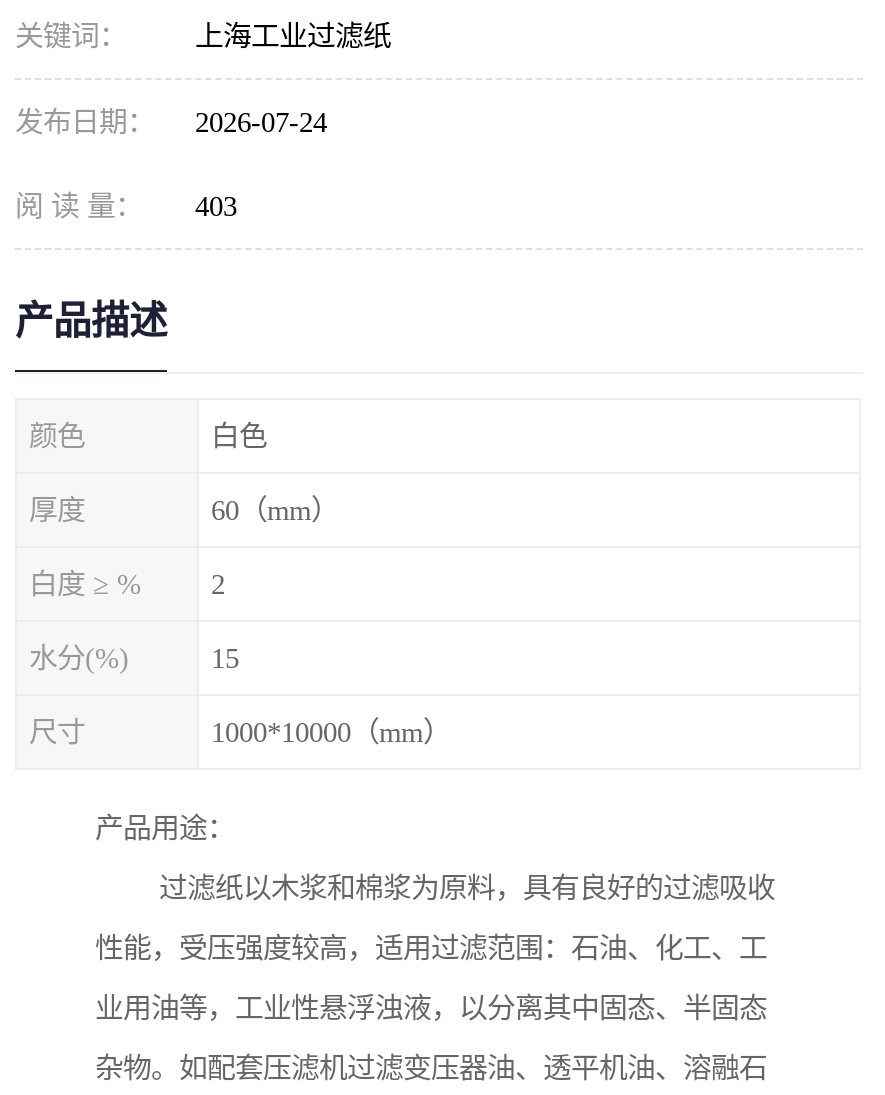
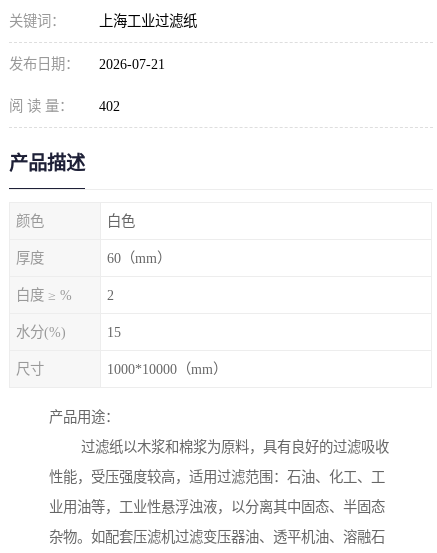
- 发布日期： 2026-07-24
+ 发布日期： 2026-07-21

- 阅 读 量： 403
+ 阅 读 量： 402
